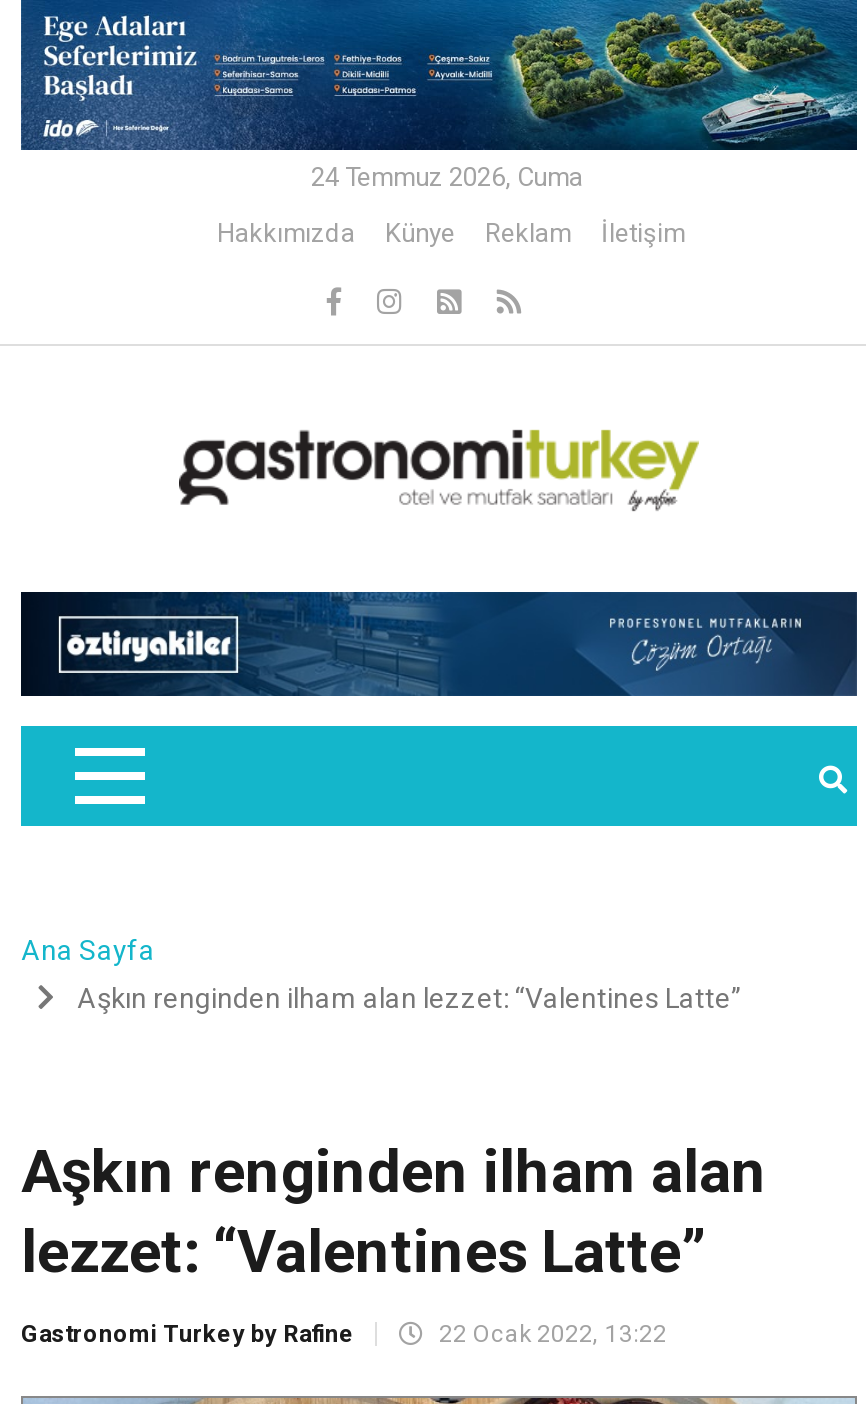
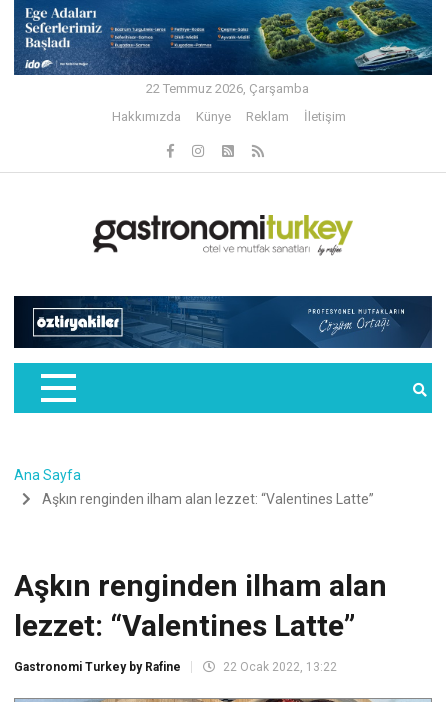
- 24 Temmuz 2026, Cuma
+ 22 Temmuz 2026, Çarşamba
